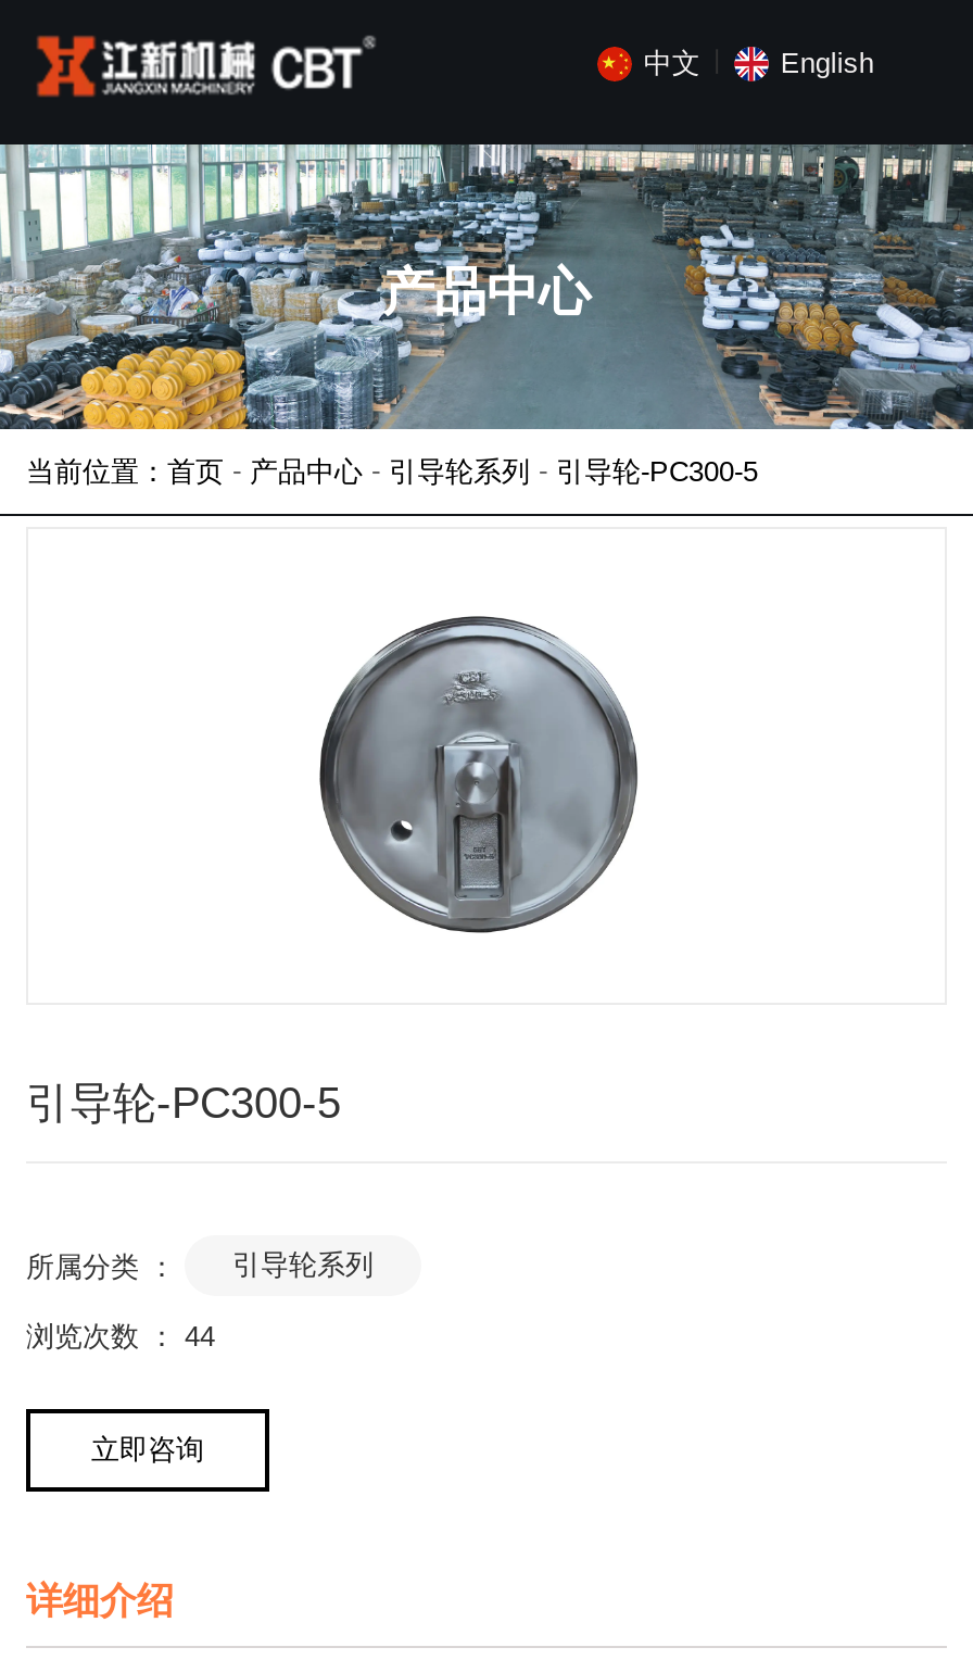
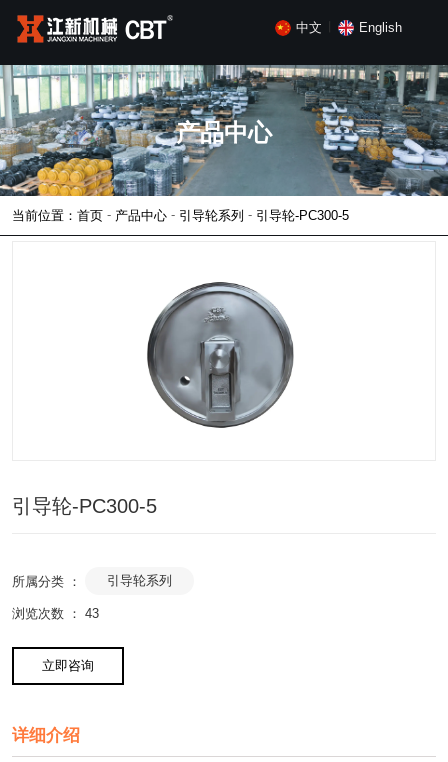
- 浏览次数 ：44
+ 浏览次数 ：43
